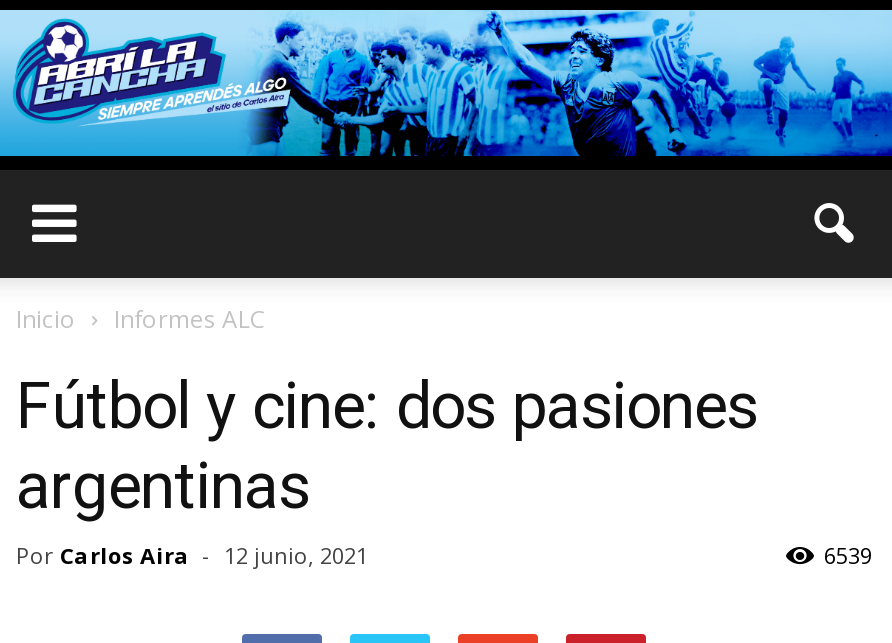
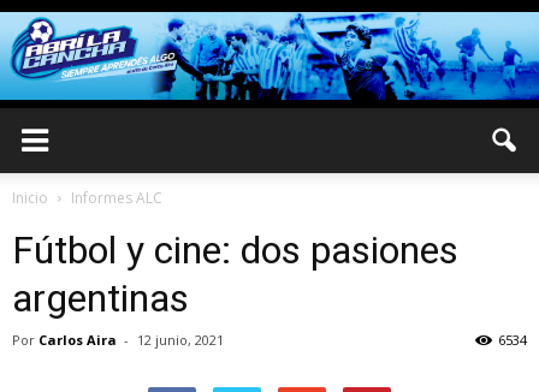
- 6539
+ 6534
